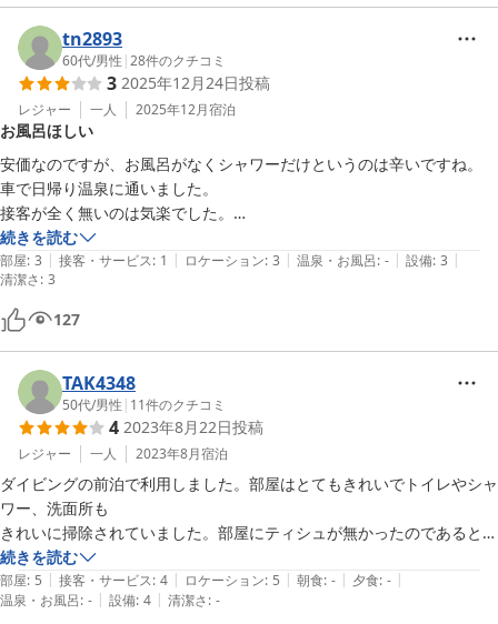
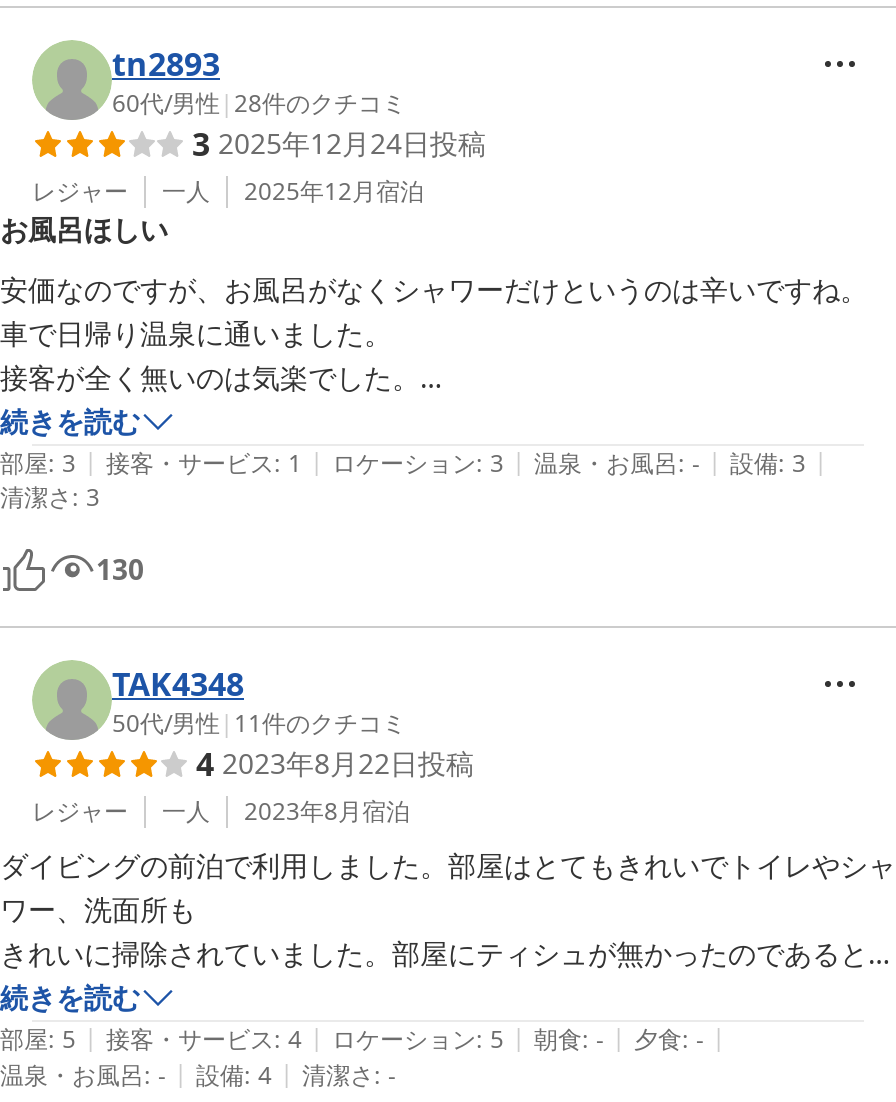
- 127
+ 130
